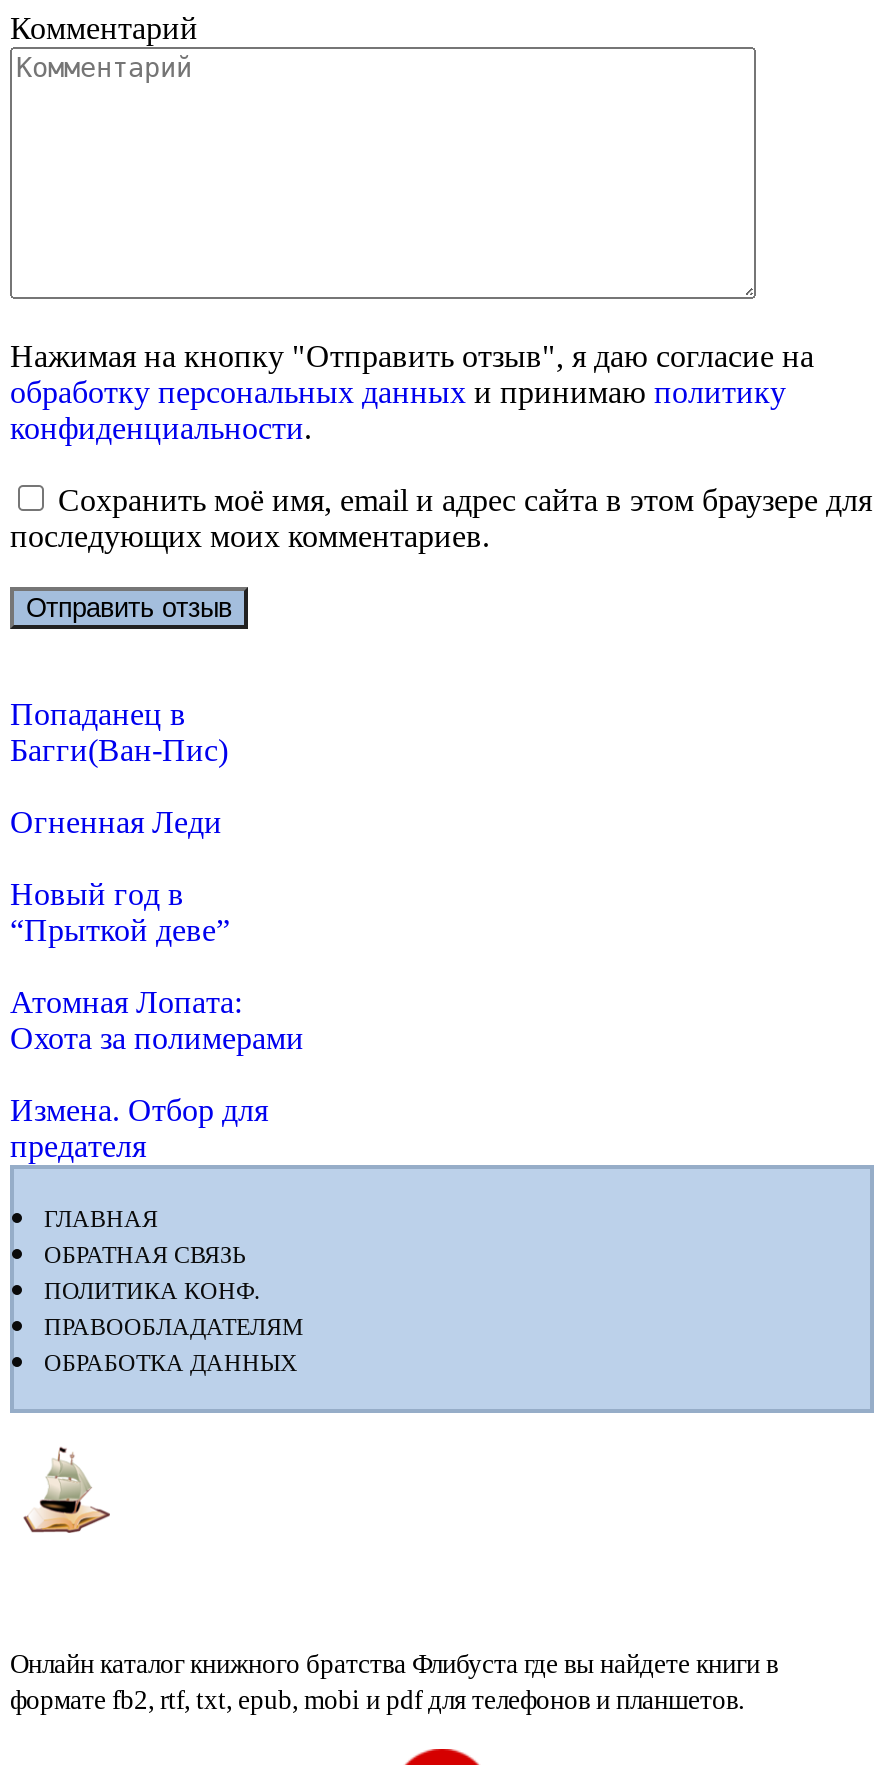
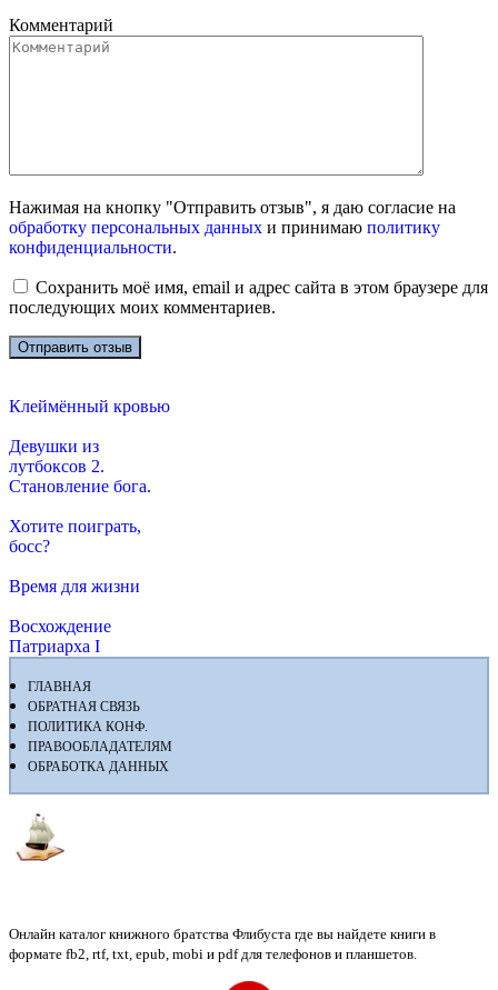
- Попаданец в
- Багги(Ван-Пис)
+ Клеймённый кровью

- Огненная Леди
+ Девушки из
+ лутбоксов 2.
+ Становление бога.

- Новый год в
- “Прыткой деве”
+ Хотите поиграть,
+ босс?

- Атомная Лопата:
- Охота за полимерами
+ Время для жизни

- Измена. Отбор для
- предателя
+ Восхождение
+ Патриарха I
